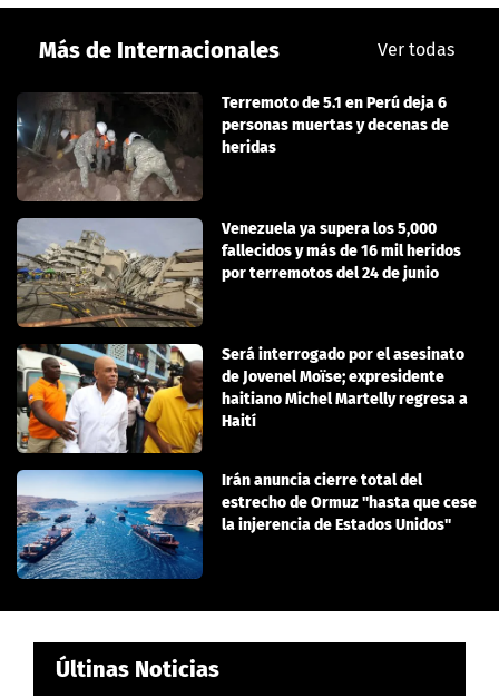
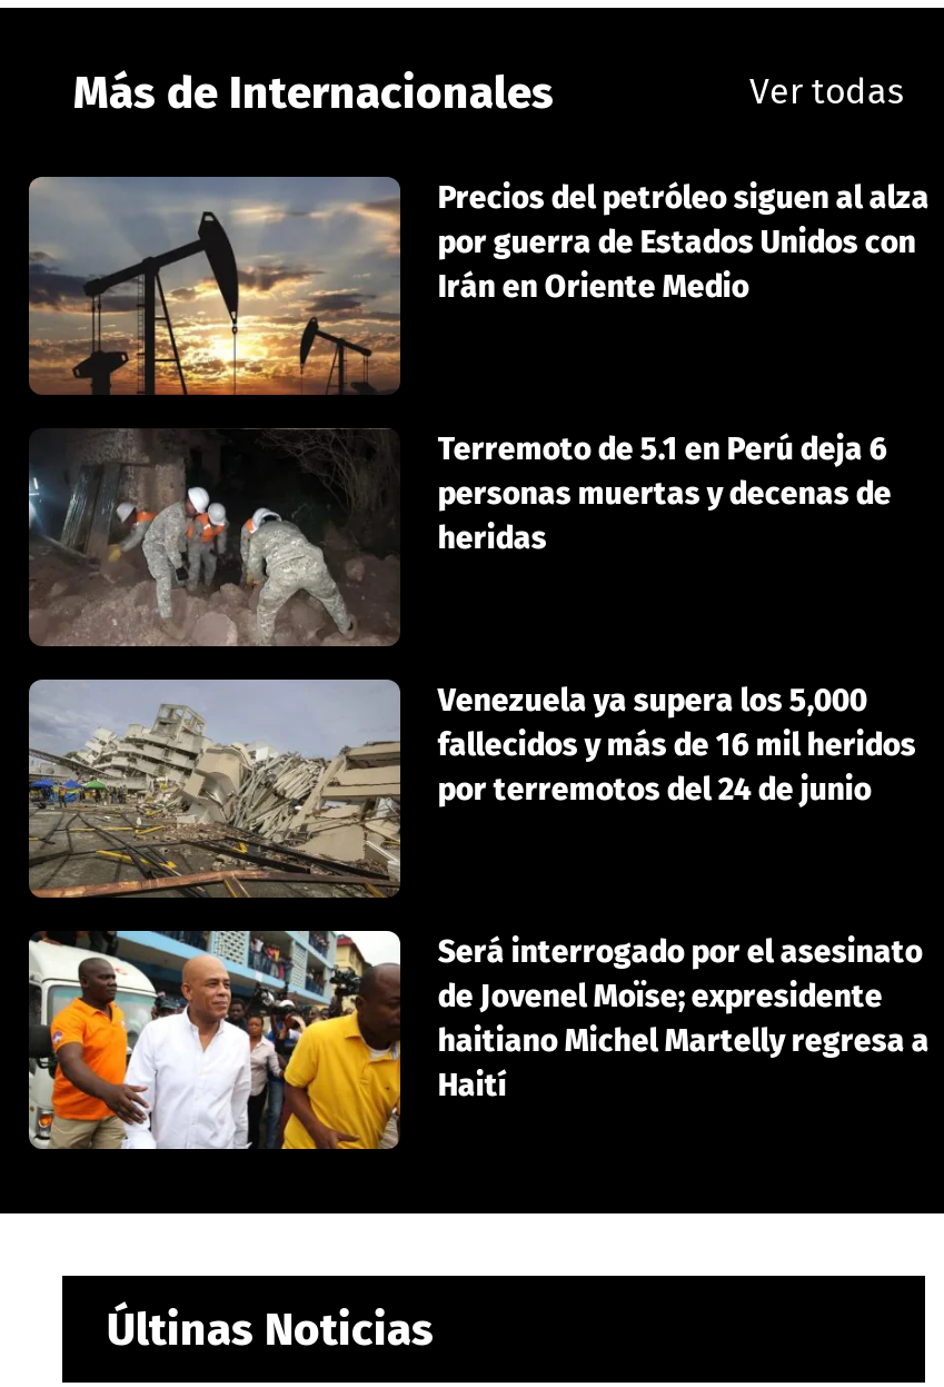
+ [image]
+ Precios del petróleo siguen al alza
+ por guerra de Estados Unidos con
+ Irán en Oriente Medio

moved down: [image] | Terremoto de 5.1 en Perú deja 6 | personas muertas y decenas de | ... | haitiano Michel Martelly regresa a | Haití

- [image]
- Irán anuncia cierre total del
- estrecho de Ormuz "hasta que cese
- la injerencia de Estados Unidos"
